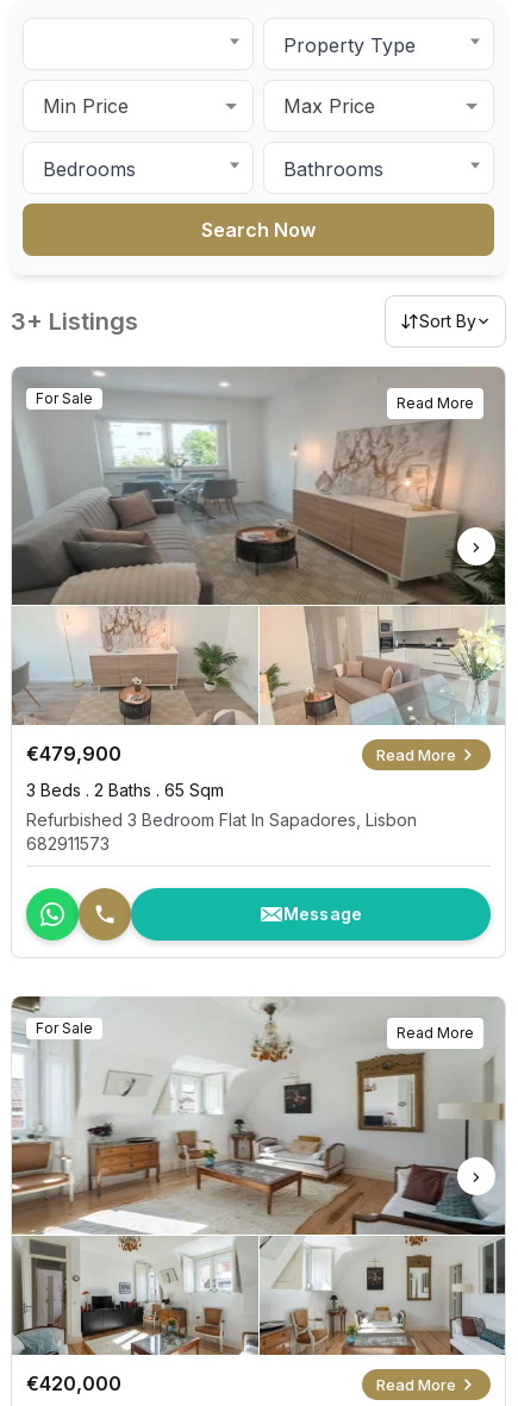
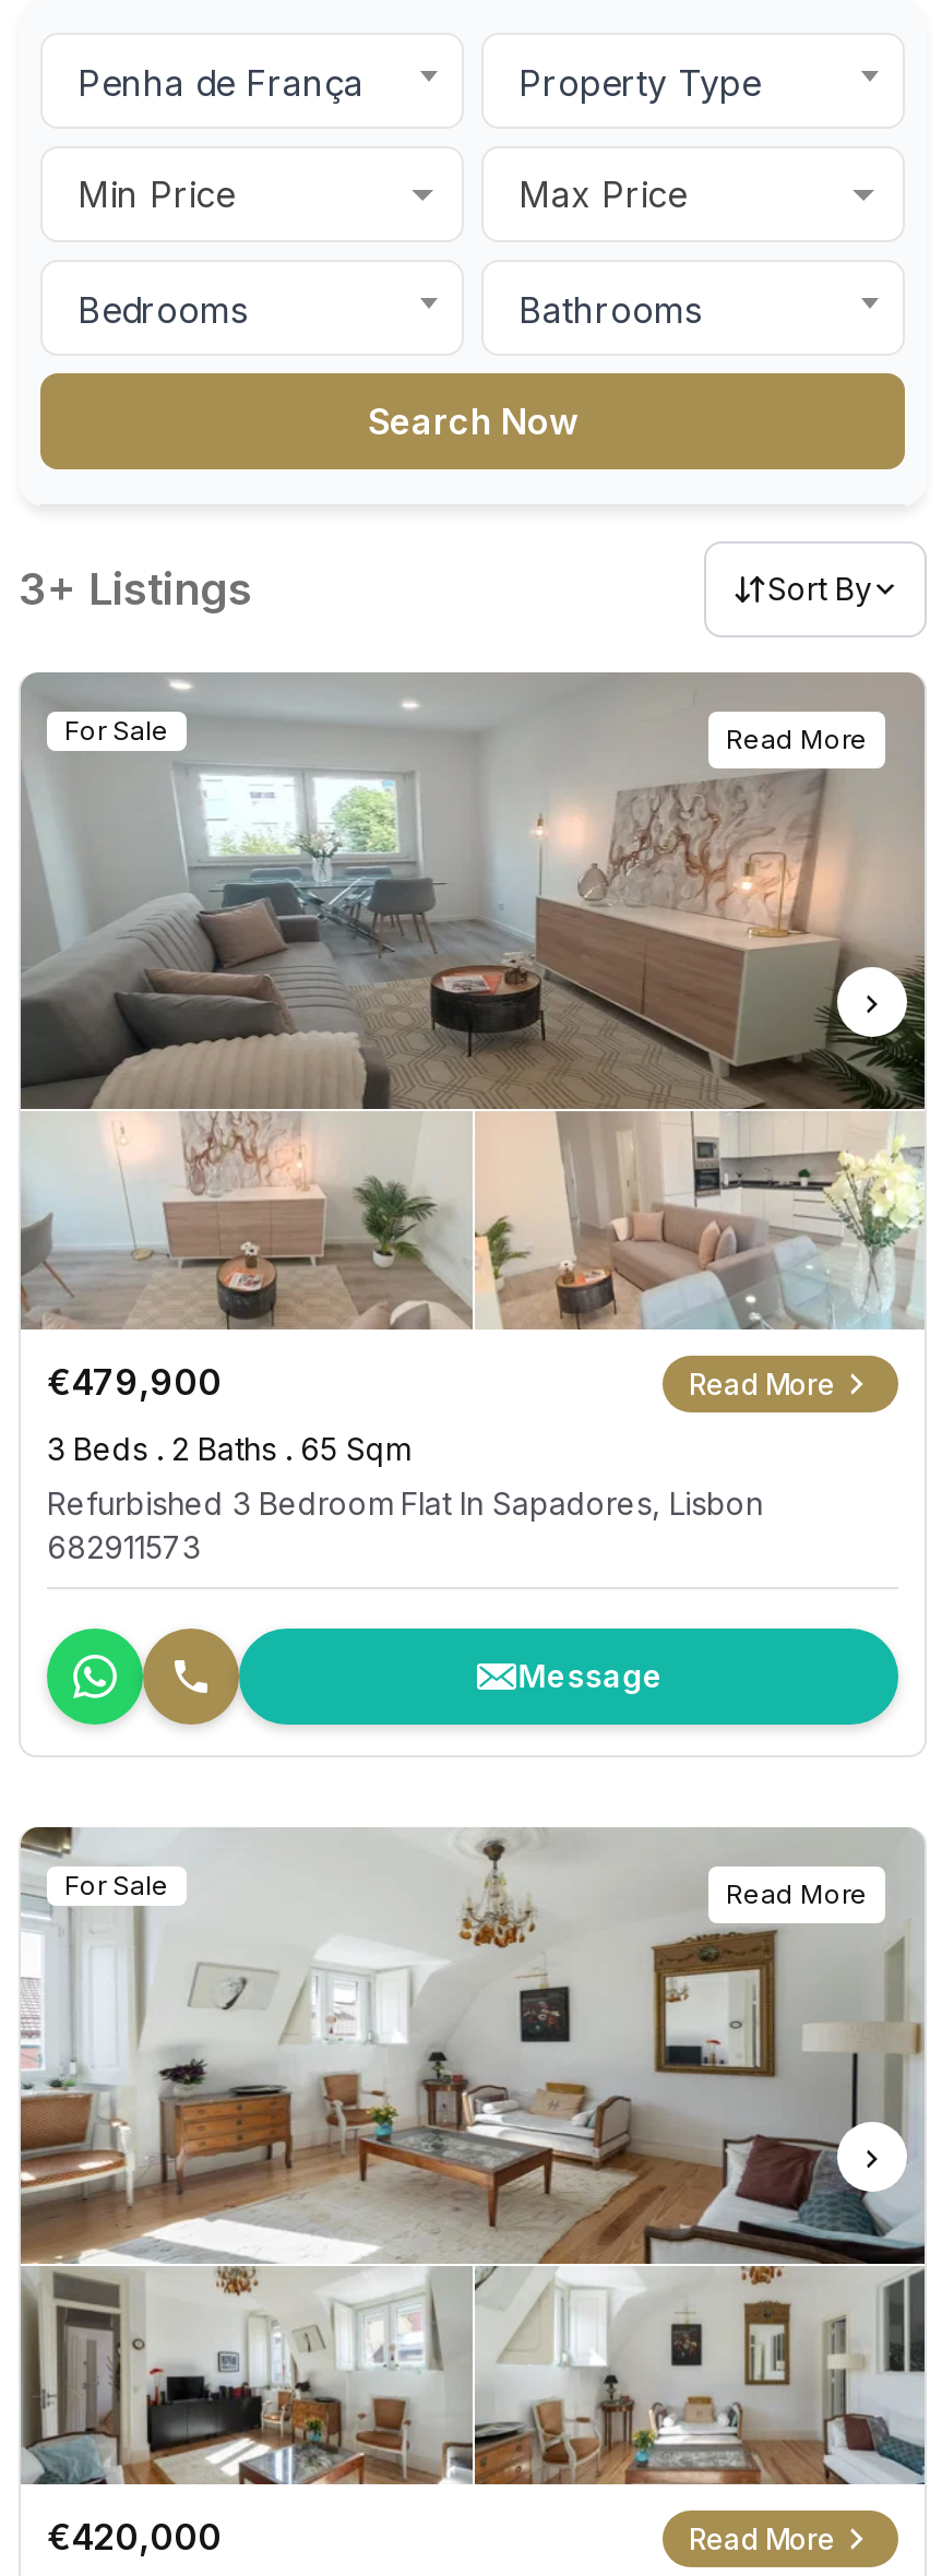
+ Penha de França
